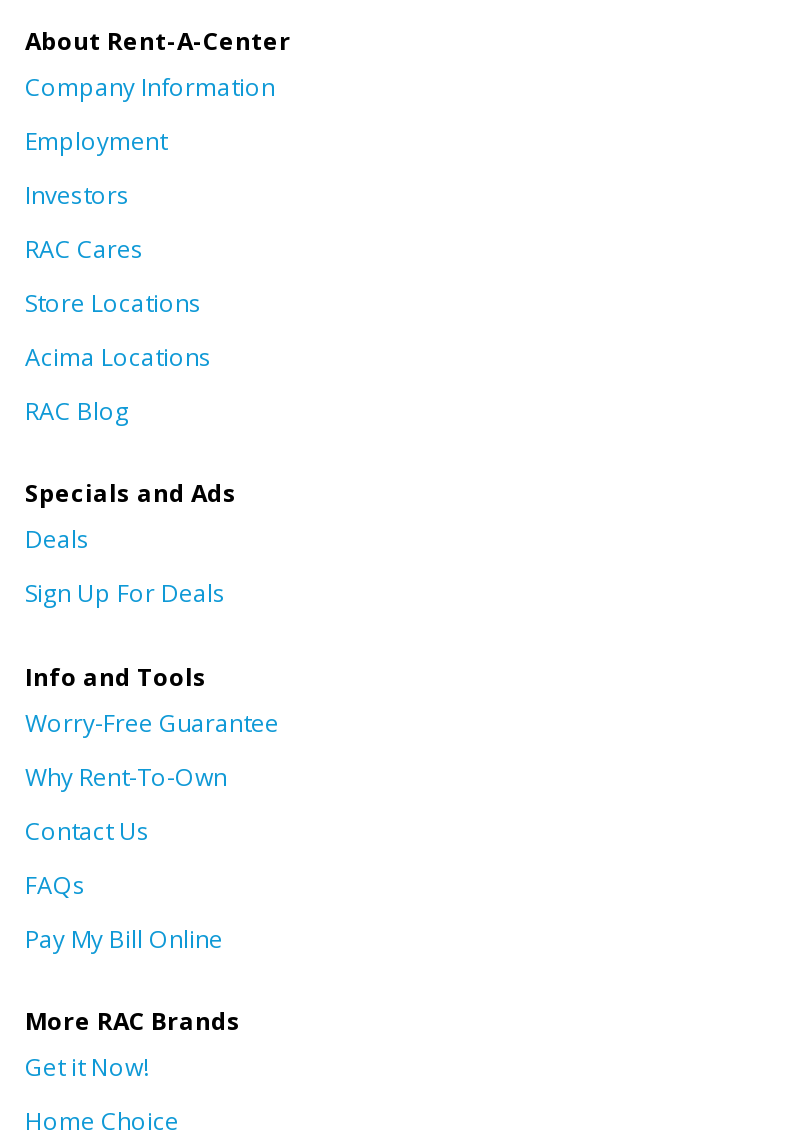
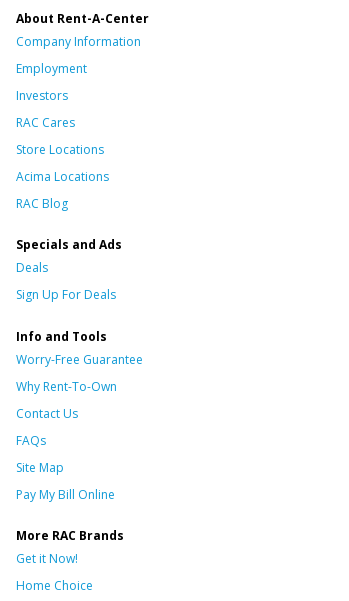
+ Site Map
